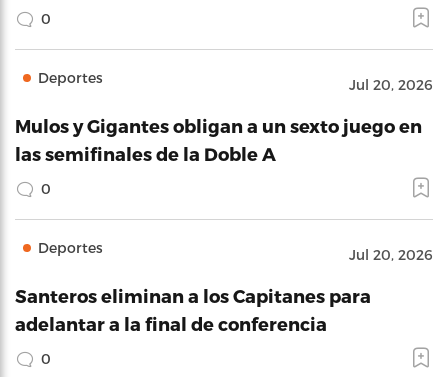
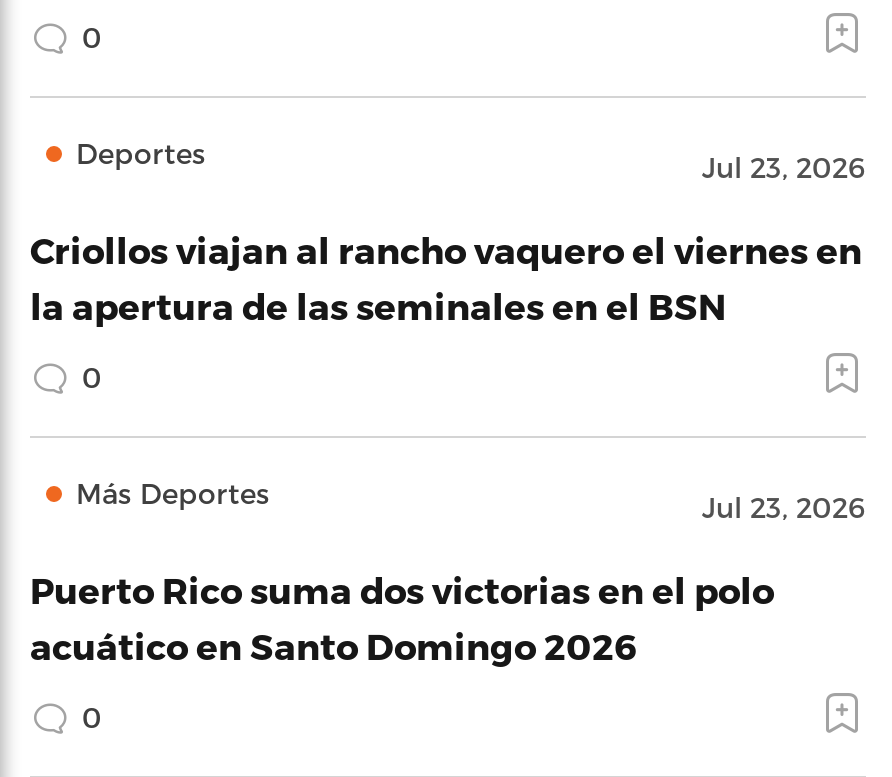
- Jul 20, 2026
+ Jul 23, 2026

- Mulos y Gigantes obligan a un sexto juego en
- las semifinales de la Doble A
+ Criollos viajan al rancho vaquero el viernes en
+ la apertura de las seminales en el BSN

- Deportes
- Jul 20, 2026
+ Más Deportes
+ Jul 23, 2026

- Santeros eliminan a los Capitanes para
- adelantar a la final de conferencia
+ Puerto Rico suma dos victorias en el polo
+ acuático en Santo Domingo 2026
